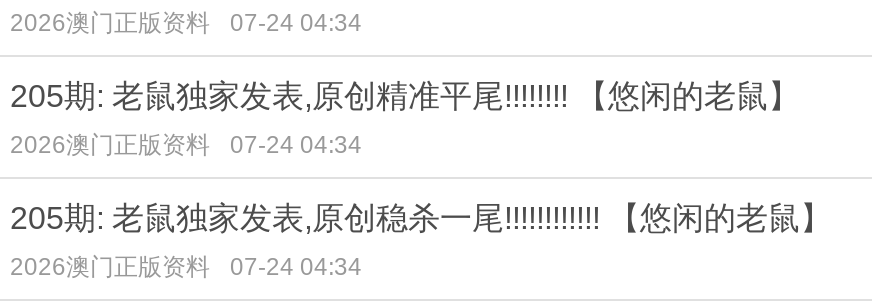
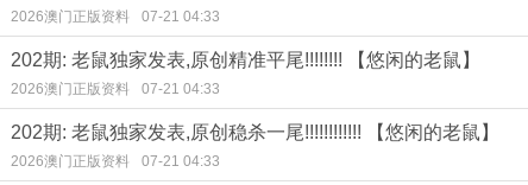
- 2026澳门正版资料 07-24 04:34
+ 2026澳门正版资料 07-21 04:33

- 205期: 老鼠独家发表,原创精准平尾!!!!!!!! 【悠闲的老鼠】
+ 202期: 老鼠独家发表,原创精准平尾!!!!!!!! 【悠闲的老鼠】

- 2026澳门正版资料 07-24 04:34
+ 2026澳门正版资料 07-21 04:33

- 205期: 老鼠独家发表,原创稳杀一尾!!!!!!!!!!!! 【悠闲的老鼠】
+ 202期: 老鼠独家发表,原创稳杀一尾!!!!!!!!!!!! 【悠闲的老鼠】

- 2026澳门正版资料 07-24 04:34
+ 2026澳门正版资料 07-21 04:33
